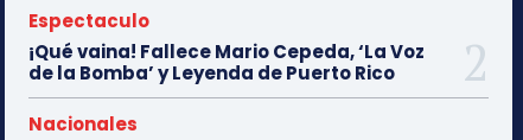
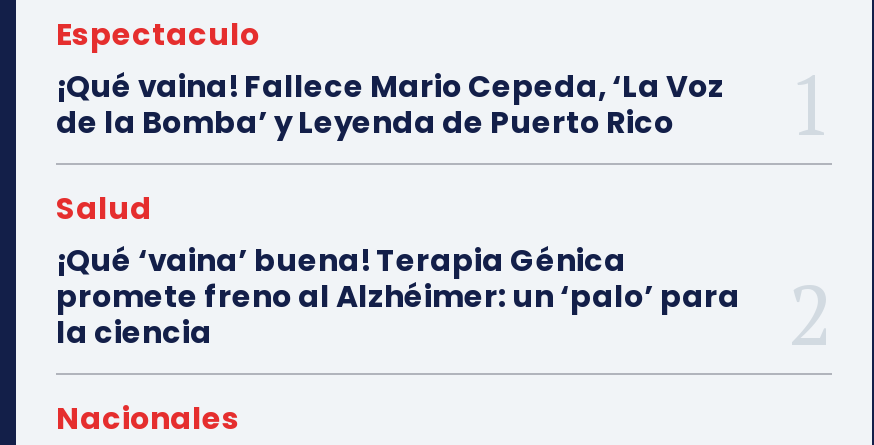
+ Salud
+ ¡Qué ‘vaina’ buena! Terapia Génica
+ promete freno al Alzhéimer: un ‘palo’ para
+ la ciencia
